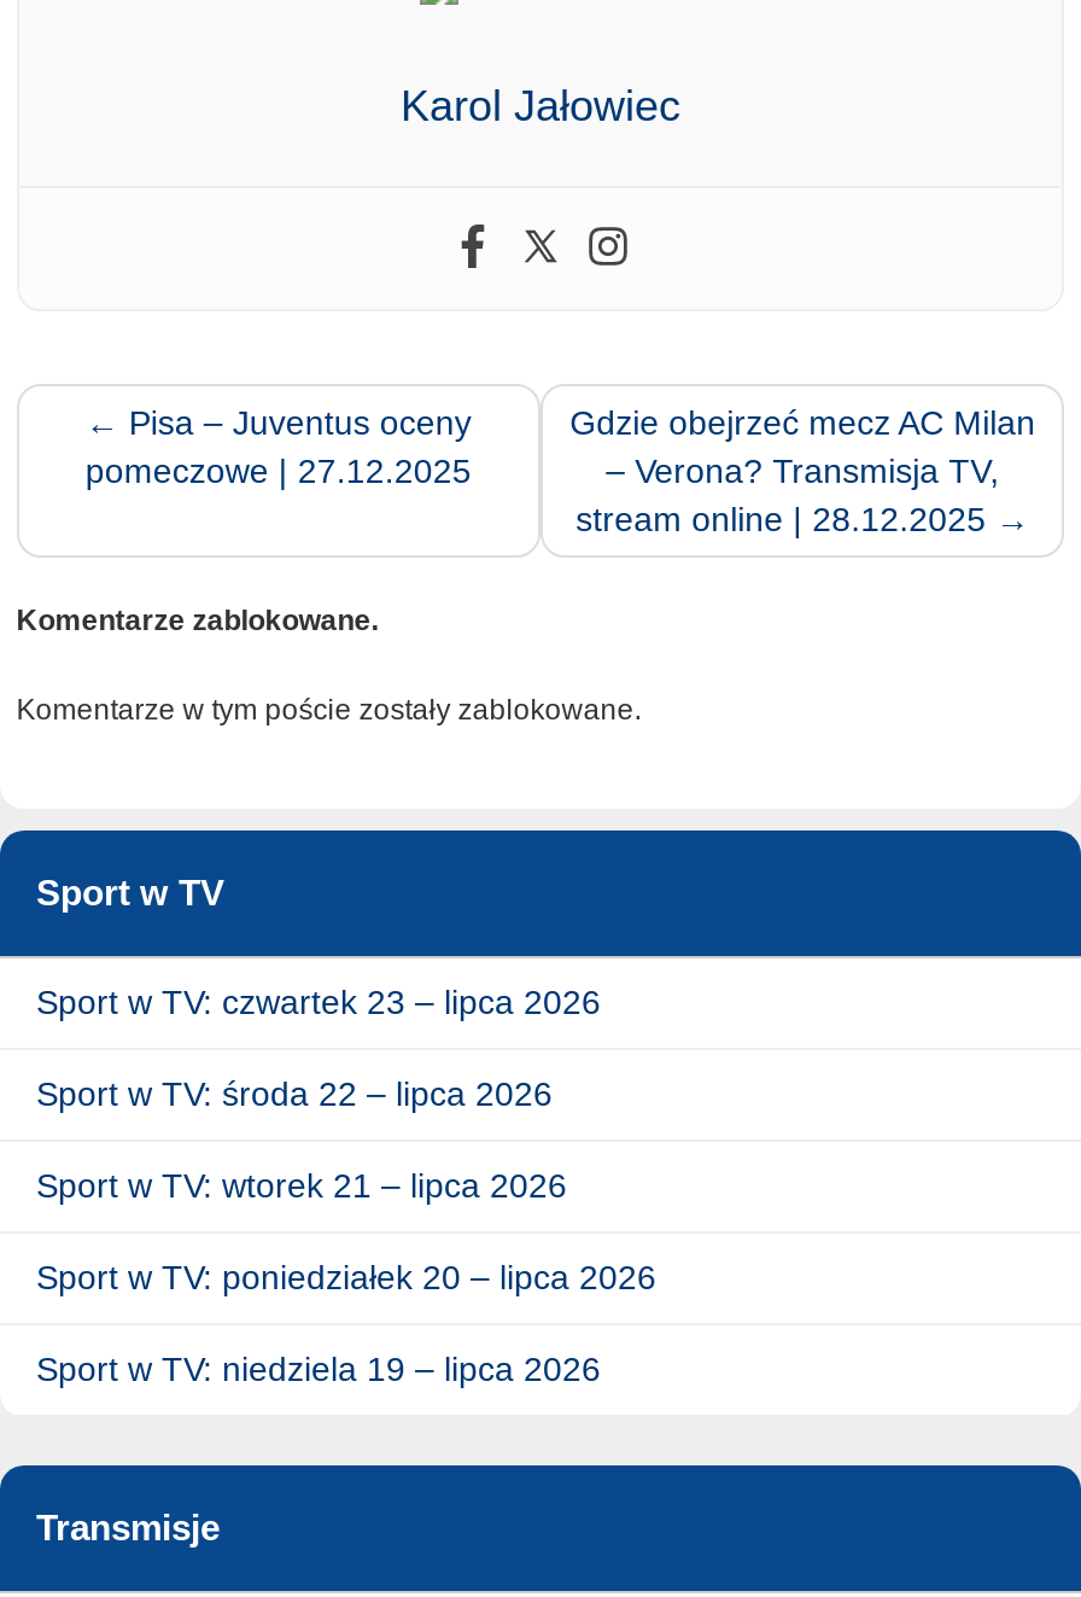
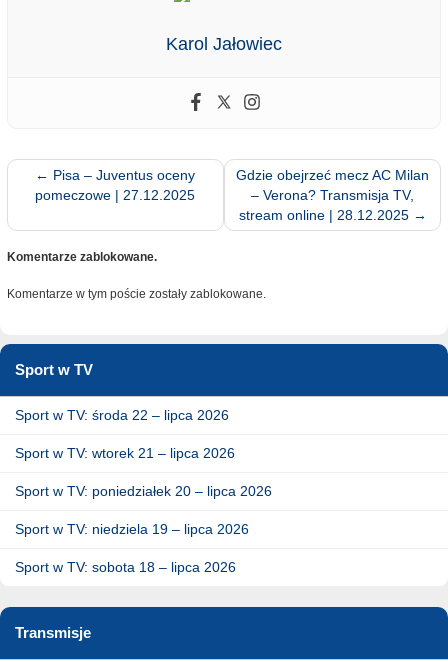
- Sport w TV: czwartek 23 – lipca 2026

moved up: Sport w TV: środa 22 – lipca 2026 | Sport w TV: wtorek 21 – lipca 2026 | Sport w TV: poniedziałek 20 – lipca 2026 | Sport w TV: niedziela 19 – lipca 2026

+ Sport w TV: sobota 18 – lipca 2026
